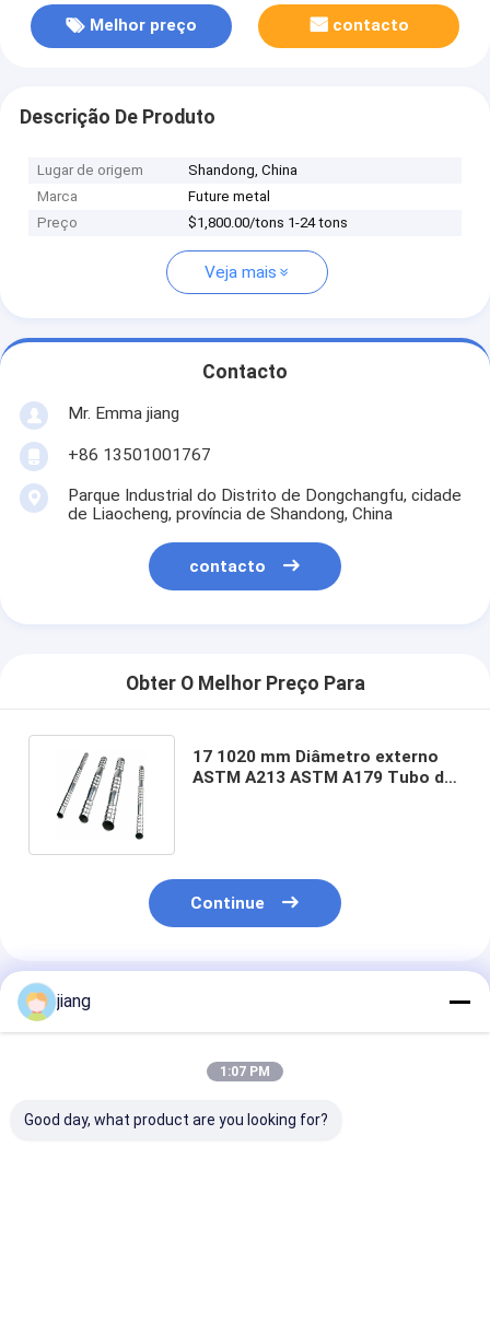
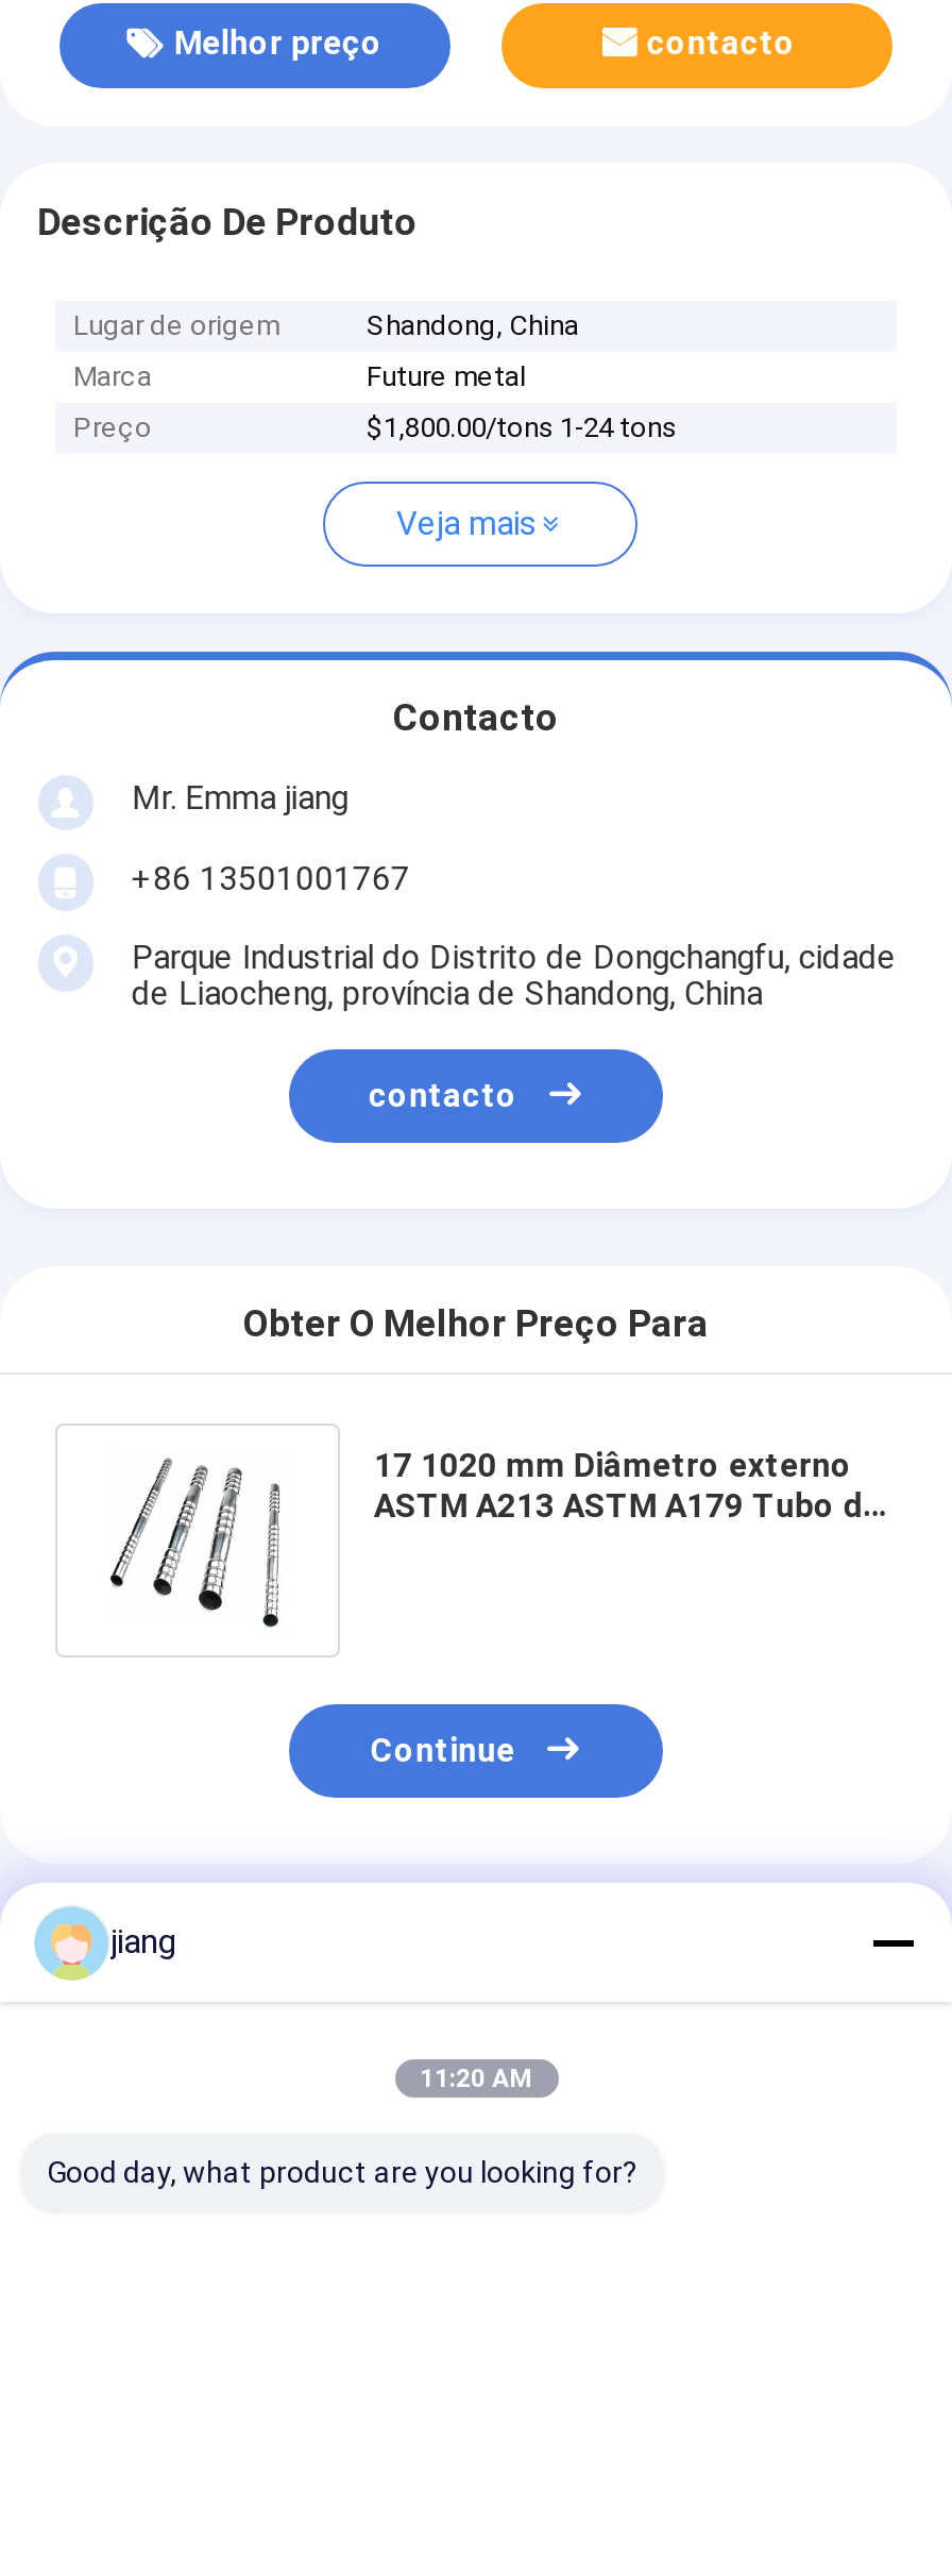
- 1:07 PM
+ 11:20 AM
